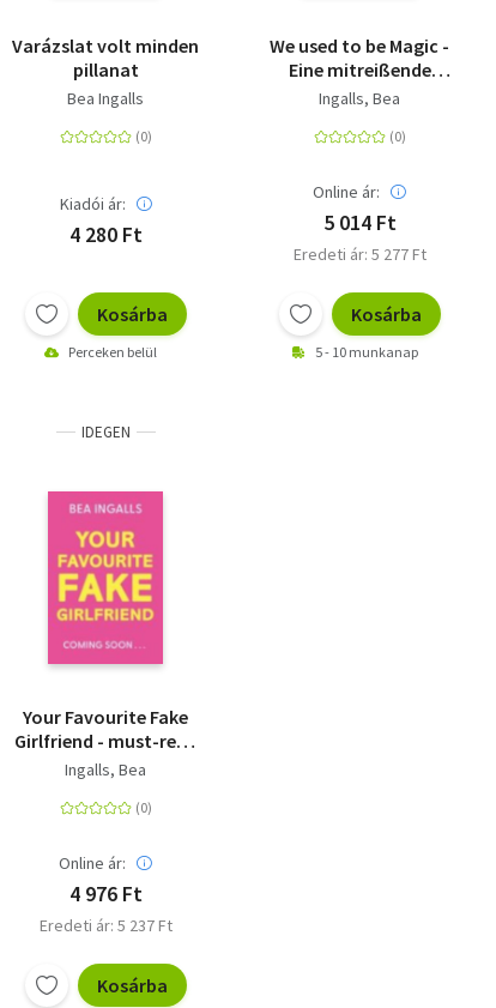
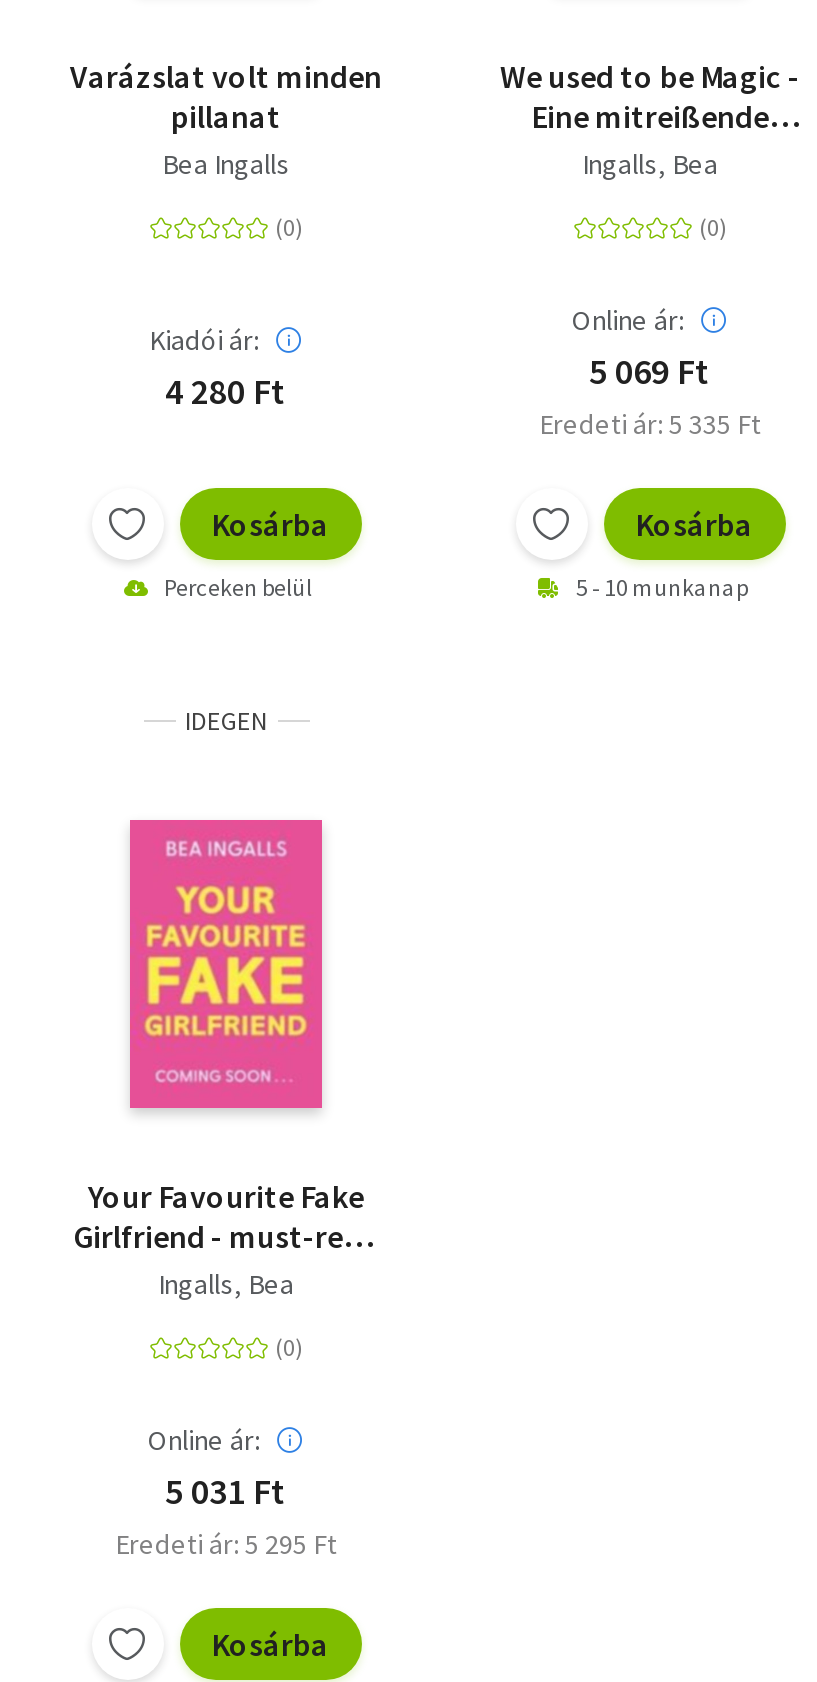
- 5 014 Ft
+ 5 069 Ft

- Eredeti ár: 5 277 Ft
+ Eredeti ár: 5 335 Ft

- 4 976 Ft
+ 5 031 Ft

- Eredeti ár: 5 237 Ft
+ Eredeti ár: 5 295 Ft
